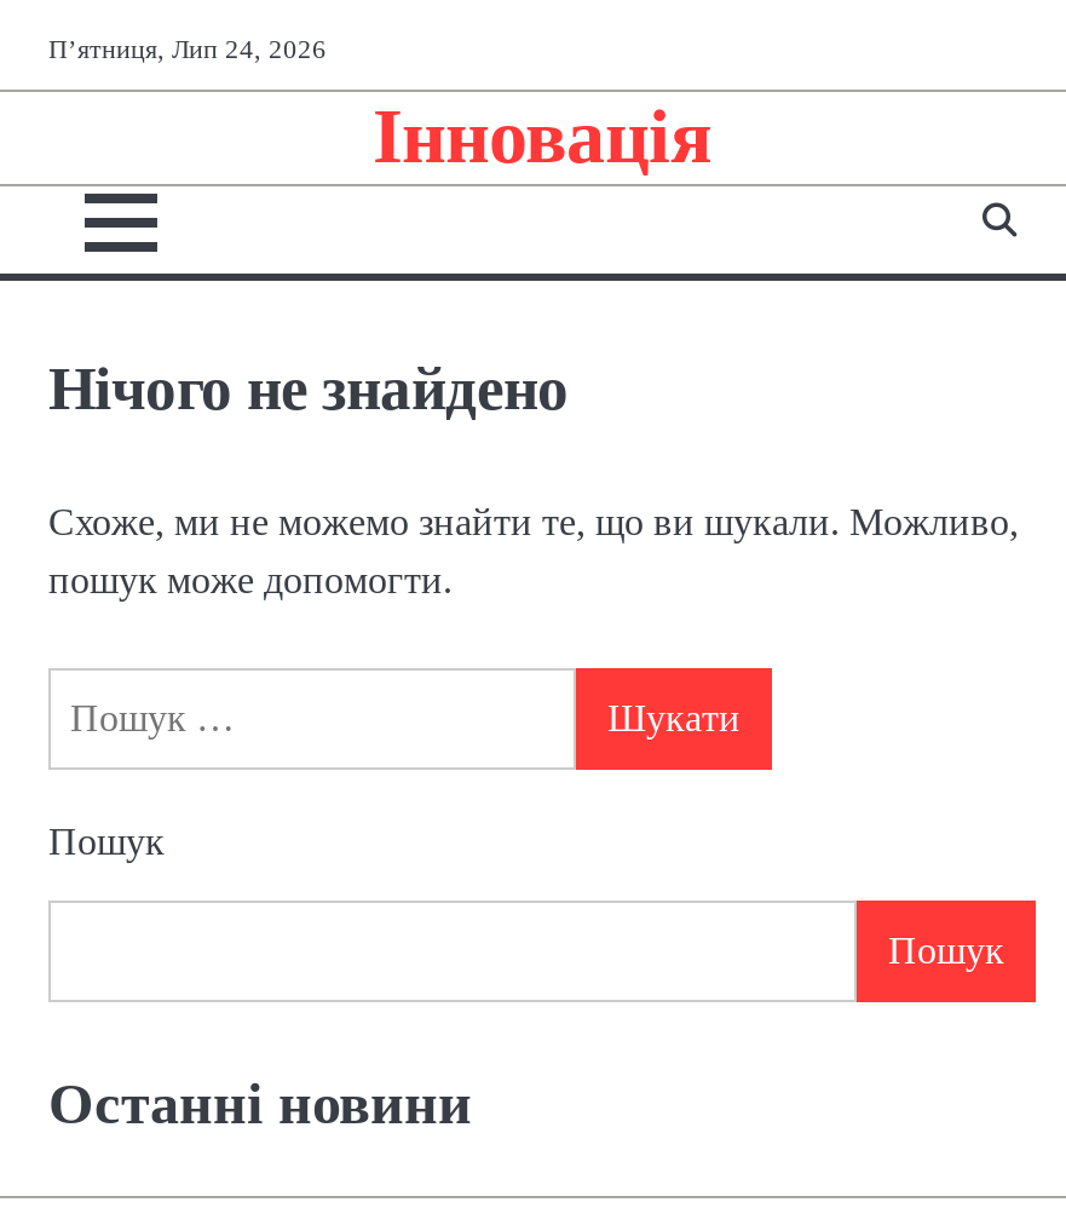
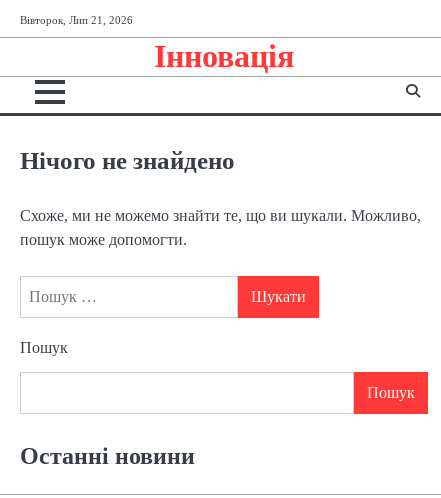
- П’ятниця, Лип 24, 2026
+ Вівторок, Лип 21, 2026
